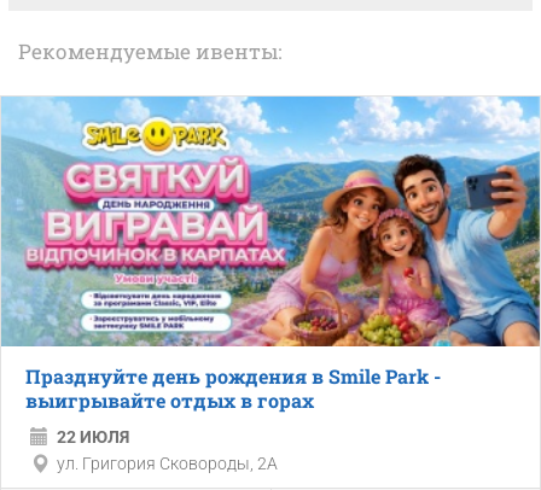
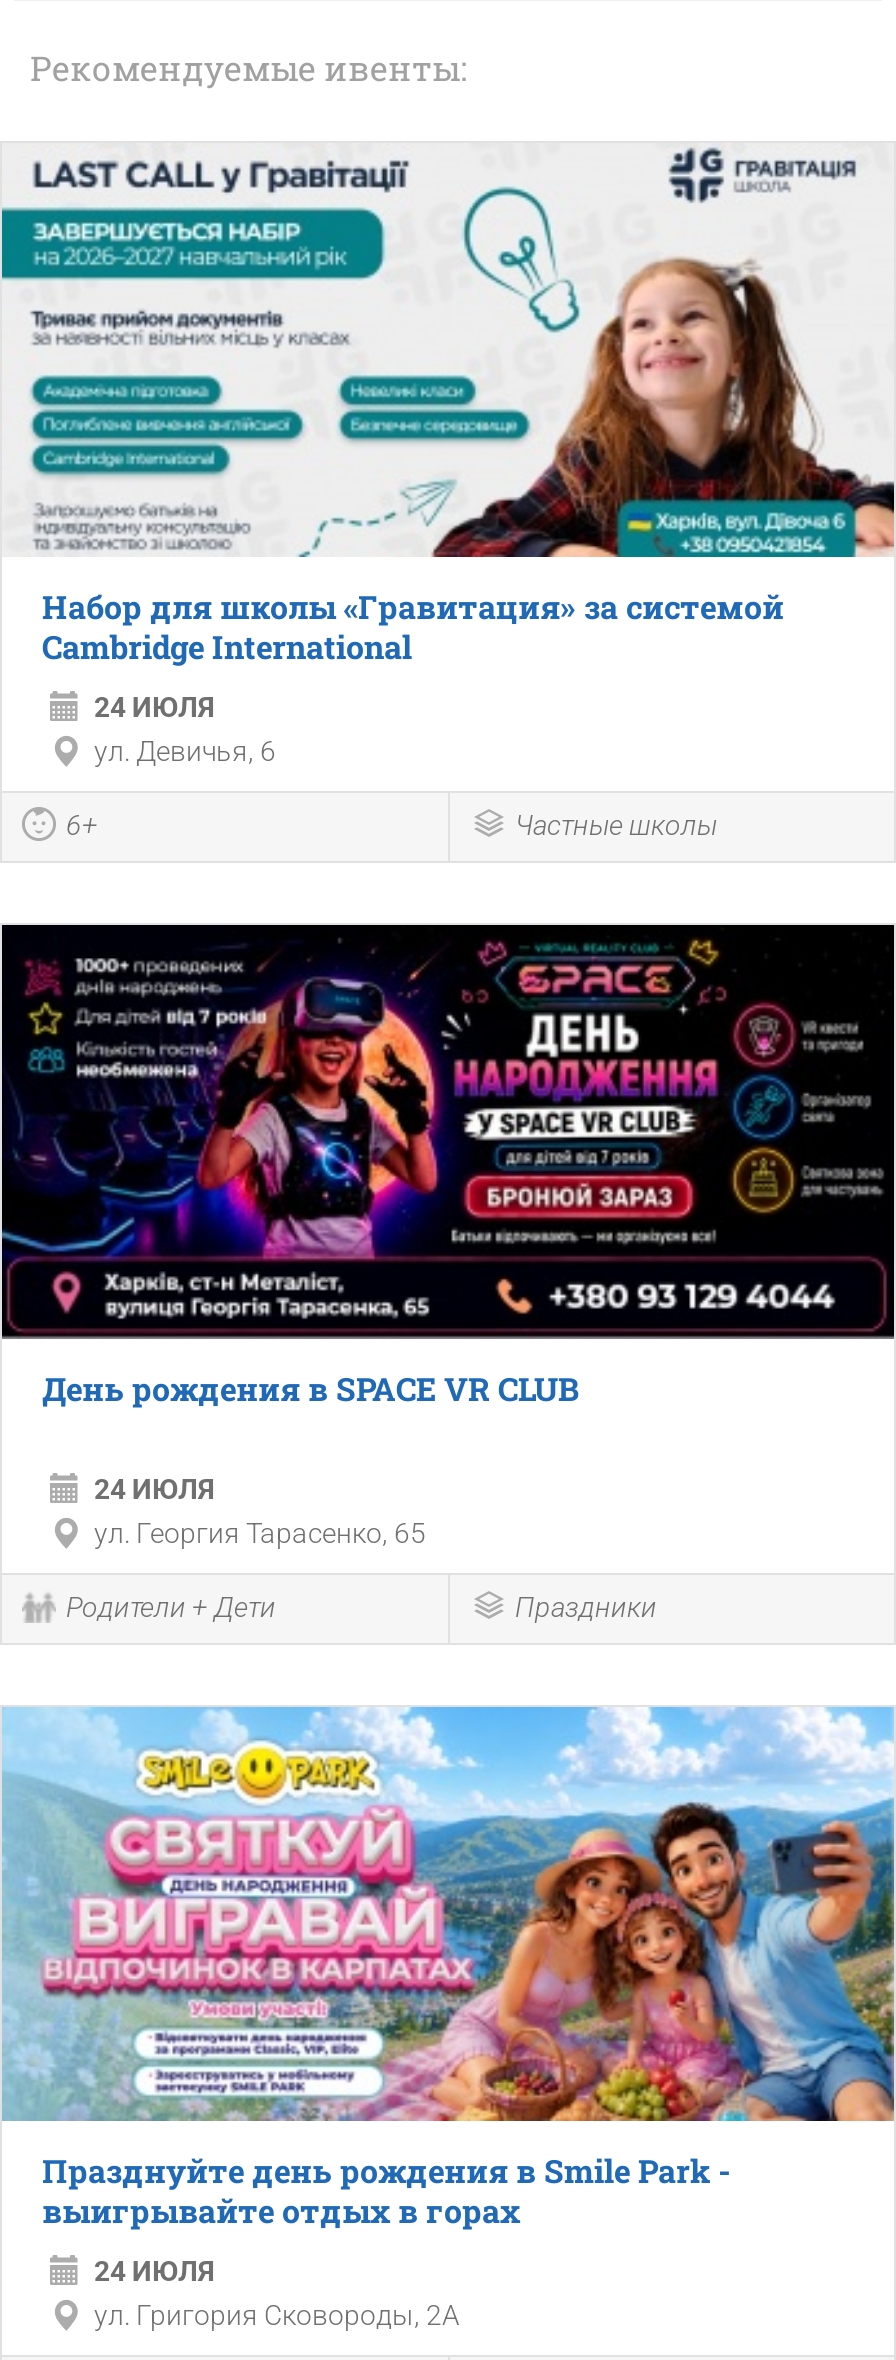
+ [image]
+ Набор для школы «Гравитация» за системой
+ Cambridge International
+ 24 ИЮЛЯ
+ ул. Девичья, 6
+ 6+
+ Частные школы

+ [image]
+ День рождения в SPACE VR CLUB
+ 24 ИЮЛЯ
+ ул. Георгия Тарасенко, 65
+ Родители + Дети
+ Праздники

- 22 ИЮЛЯ
+ 24 ИЮЛЯ
